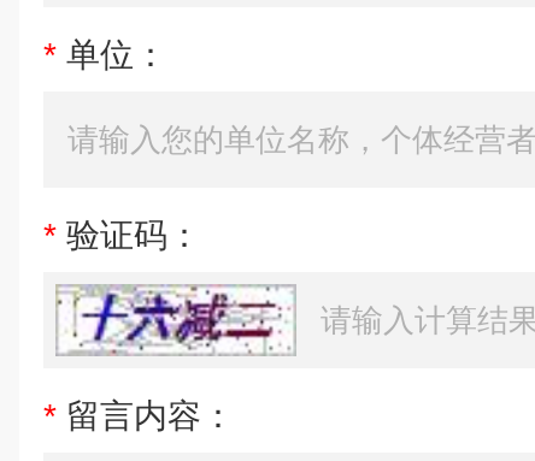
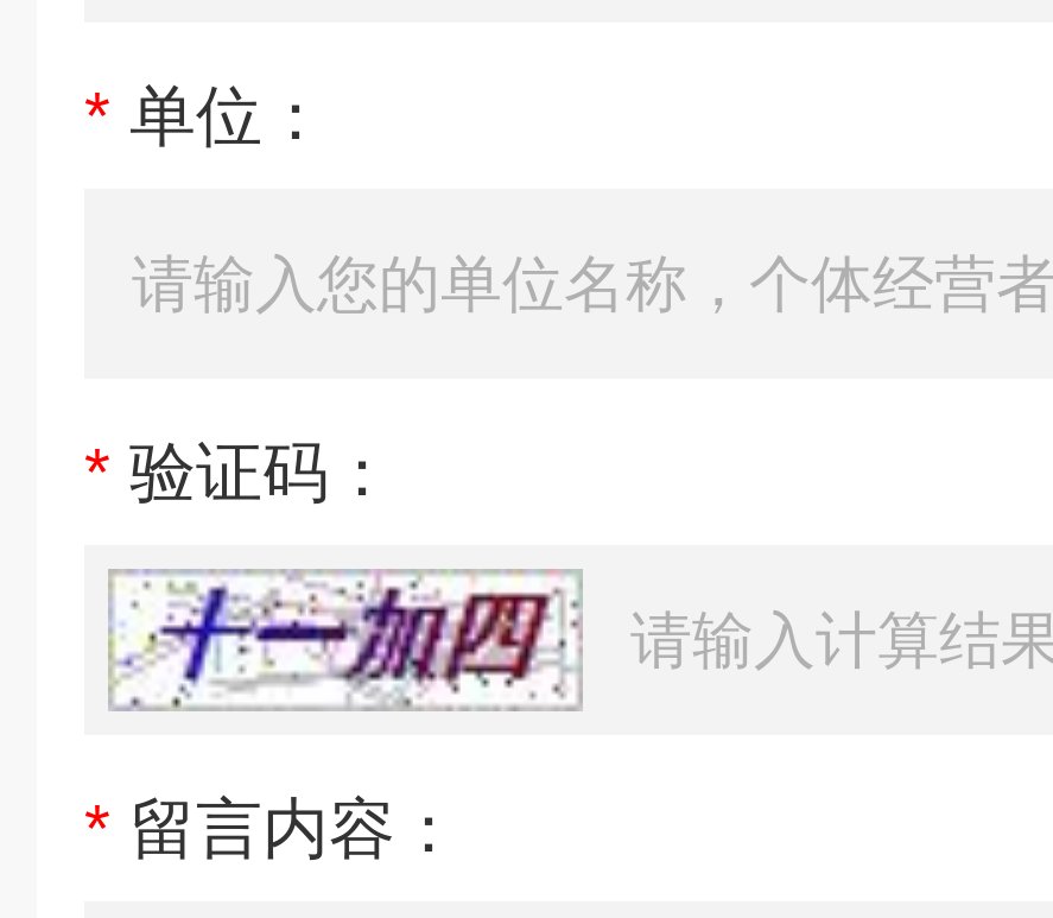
- [image]
+ [image]
